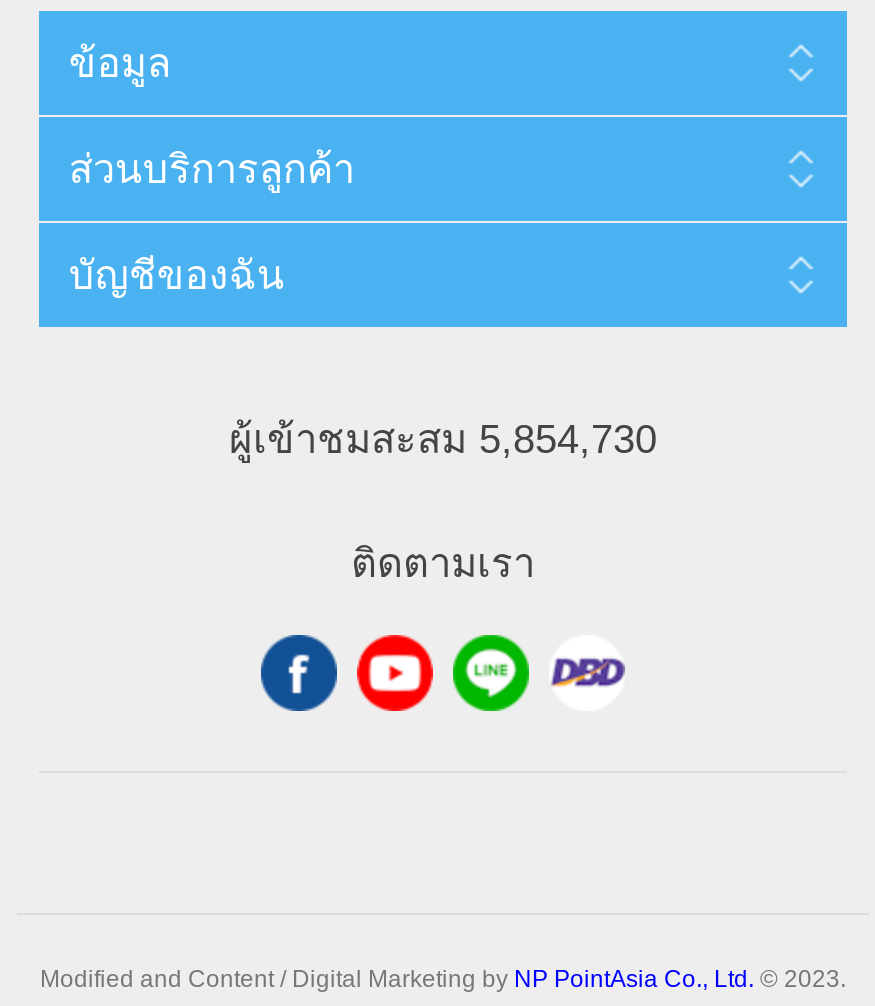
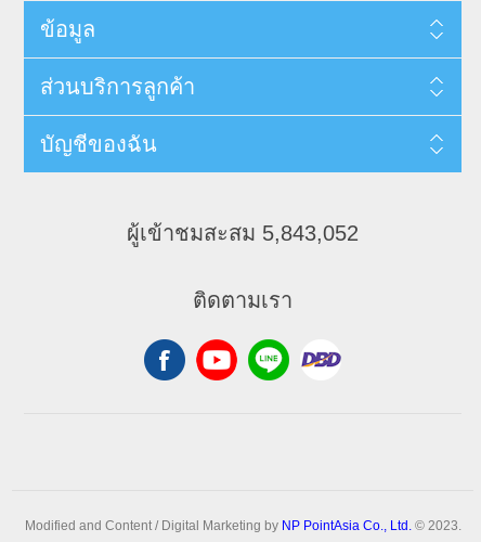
- ผู้เข้าชมสะสม 5,854,730
+ ผู้เข้าชมสะสม 5,843,052
